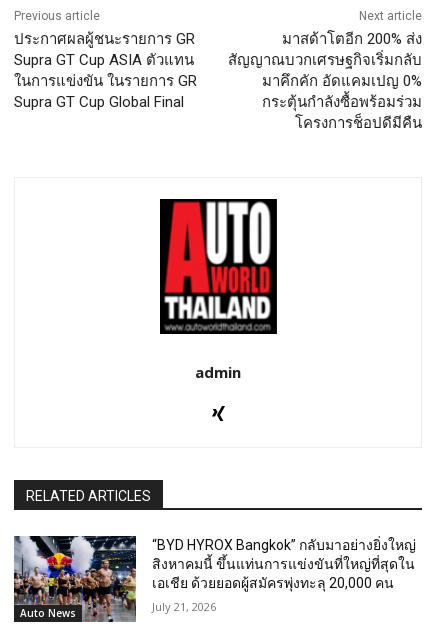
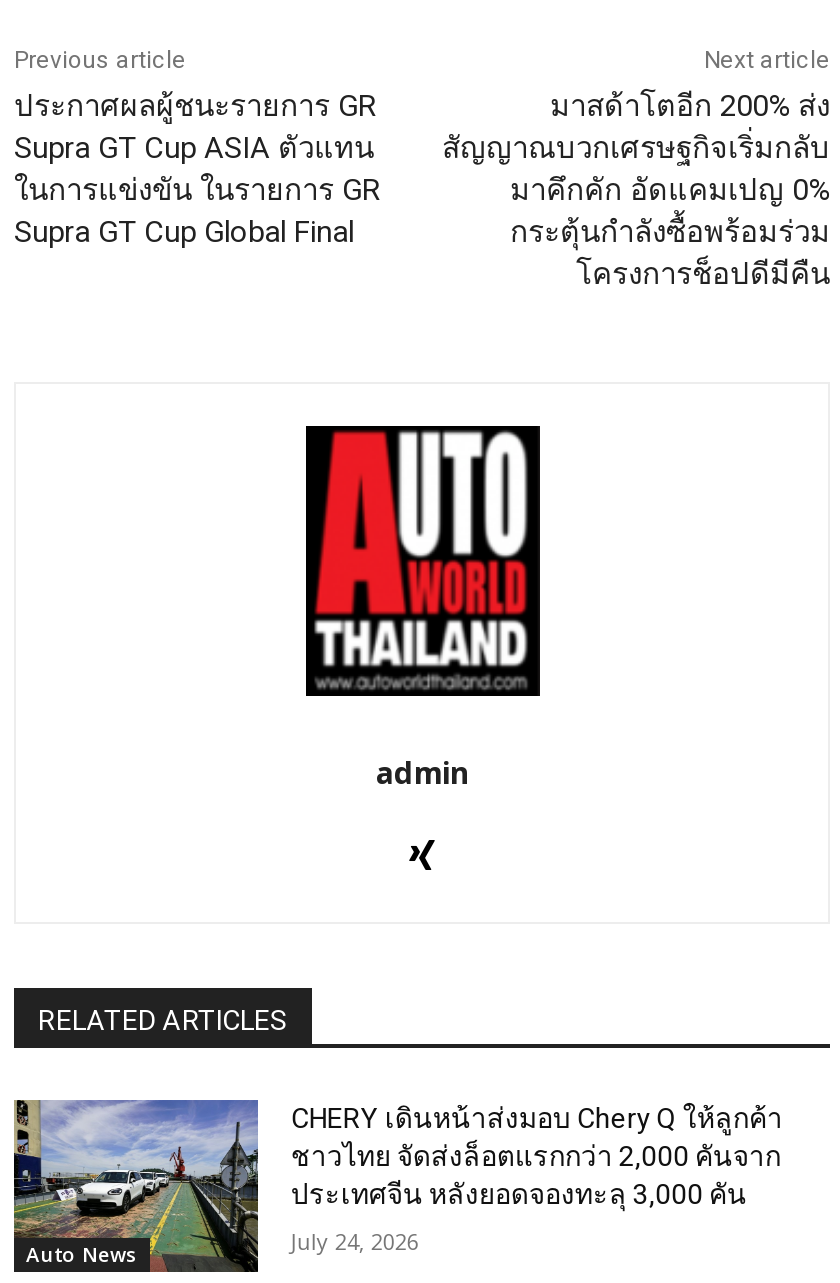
- [image]
- “BYD HYROX Bangkok” กลับมาอย่างยิ่งใหญ่
- สิงหาคมนี้ ขึ้นแท่นการแข่งขันที่ใหญ่ที่สุดใน
- เอเชีย ด้วยยอดผู้สมัครพุ่งทะลุ 20,000 คน
+ [image]
+ CHERY เดินหน้าส่งมอบ Chery Q ให้ลูกค้า
+ ชาวไทย จัดส่งล็อตแรกกว่า 2,000 คันจาก
+ ประเทศจีน หลังยอดจองทะลุ 3,000 คัน

- July 21, 2026
+ July 24, 2026
